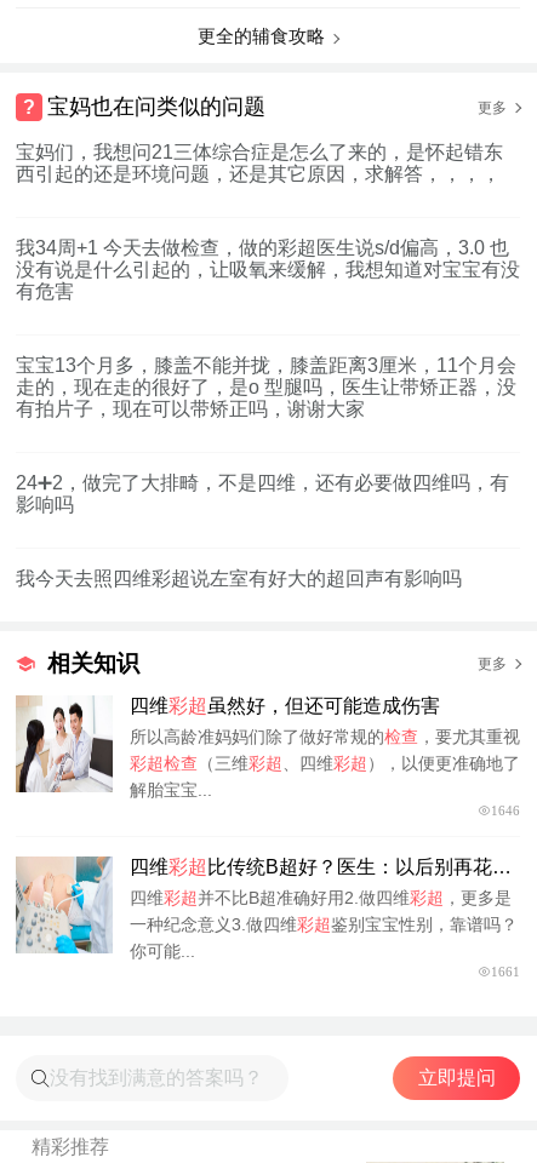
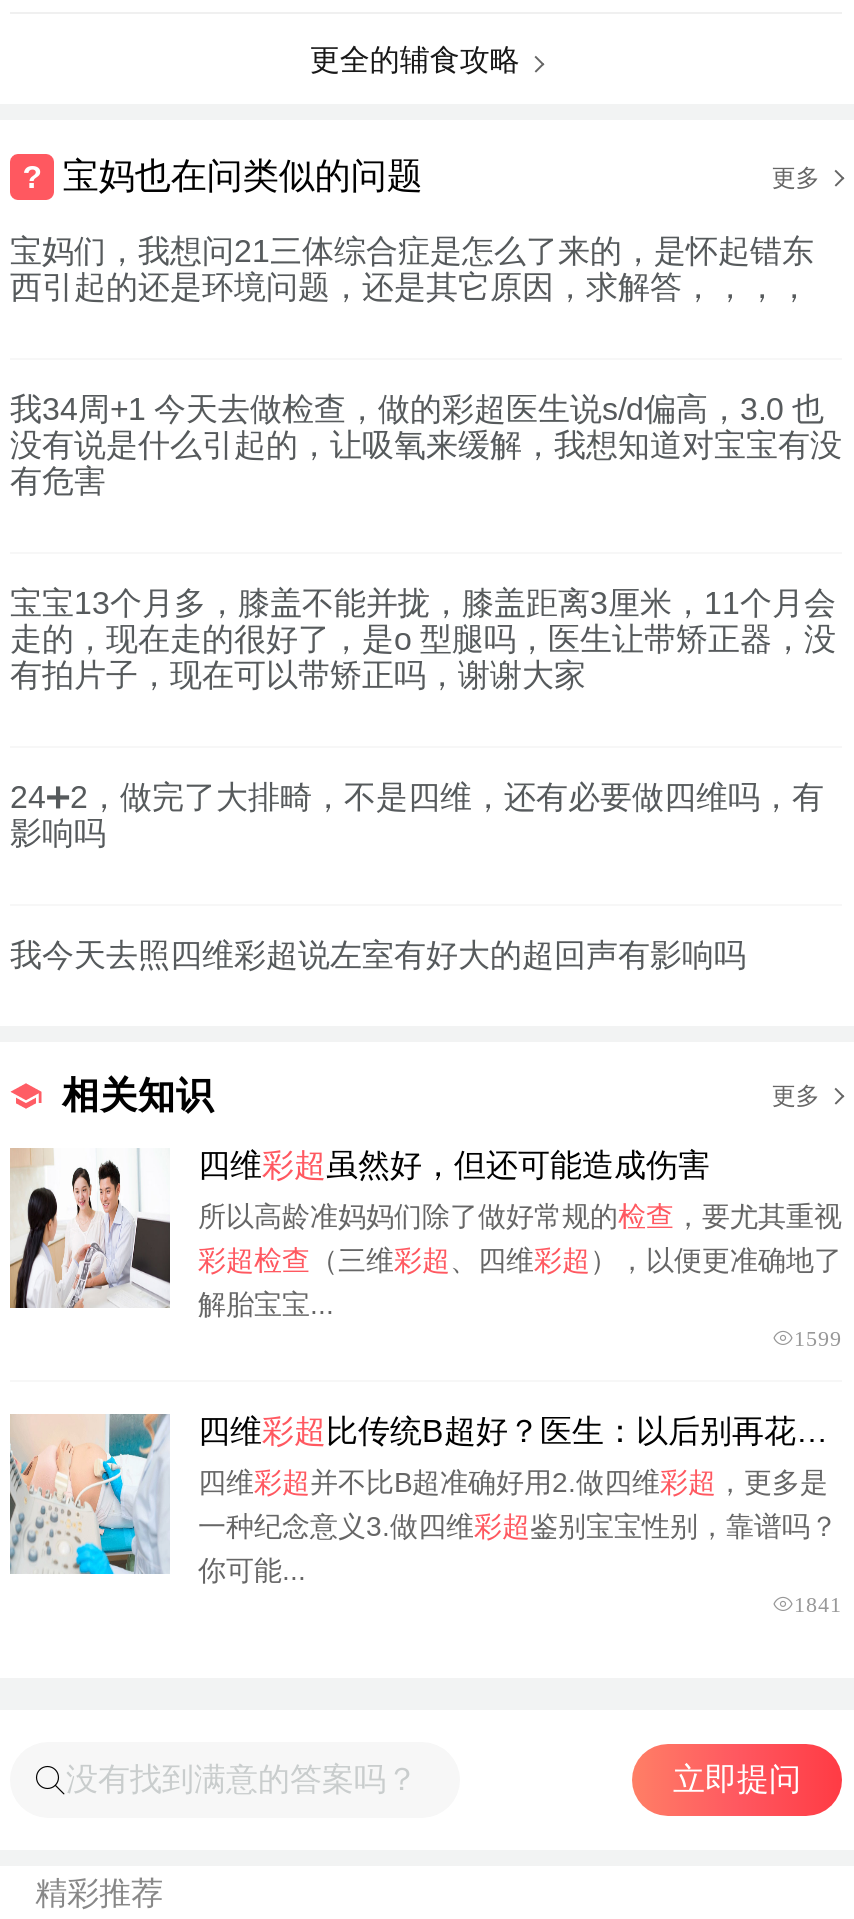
- 1646
+ 1599

- 1661
+ 1841
